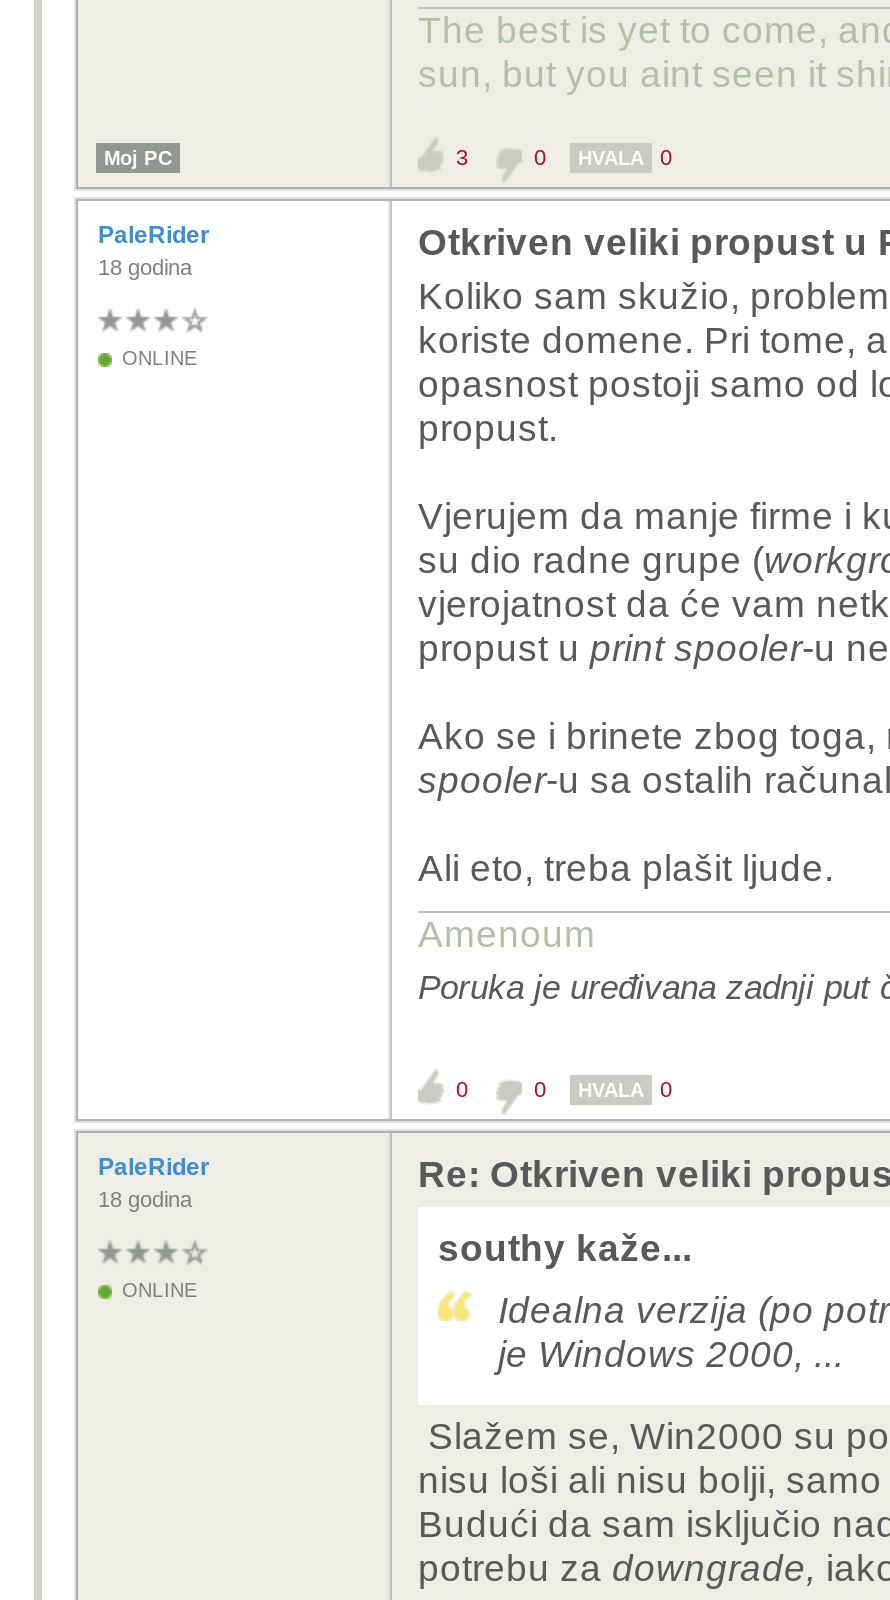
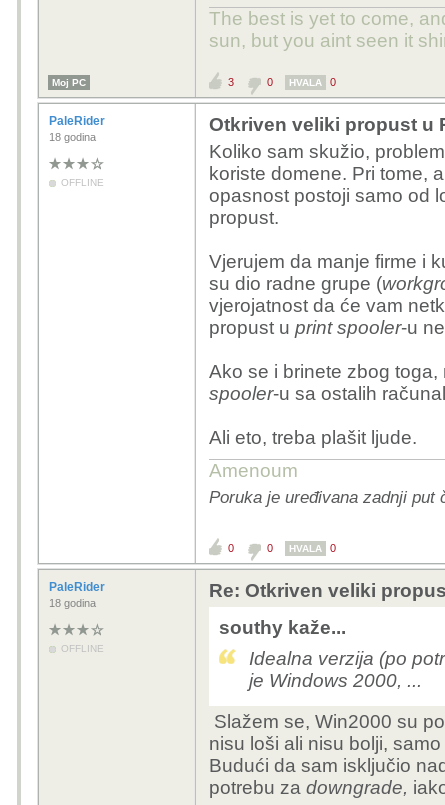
- ONLINE
+ OFFLINE

- ONLINE
+ OFFLINE
